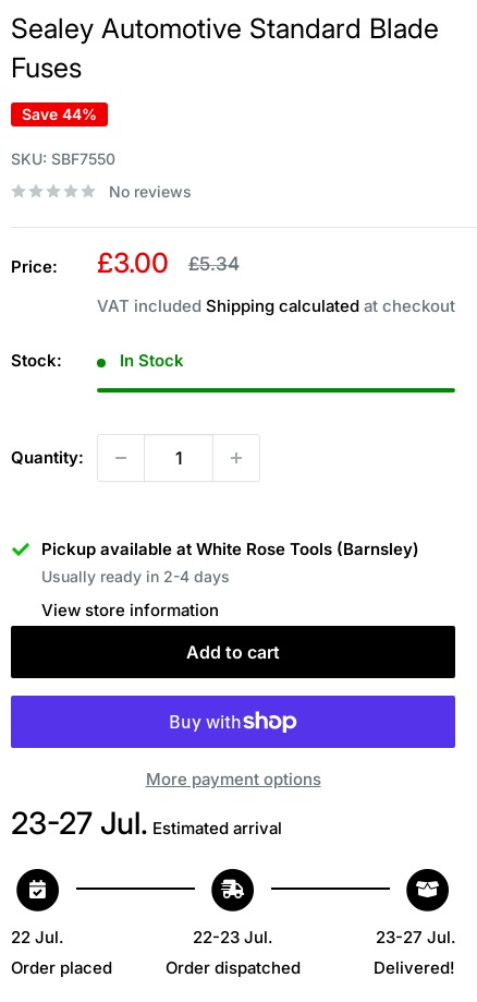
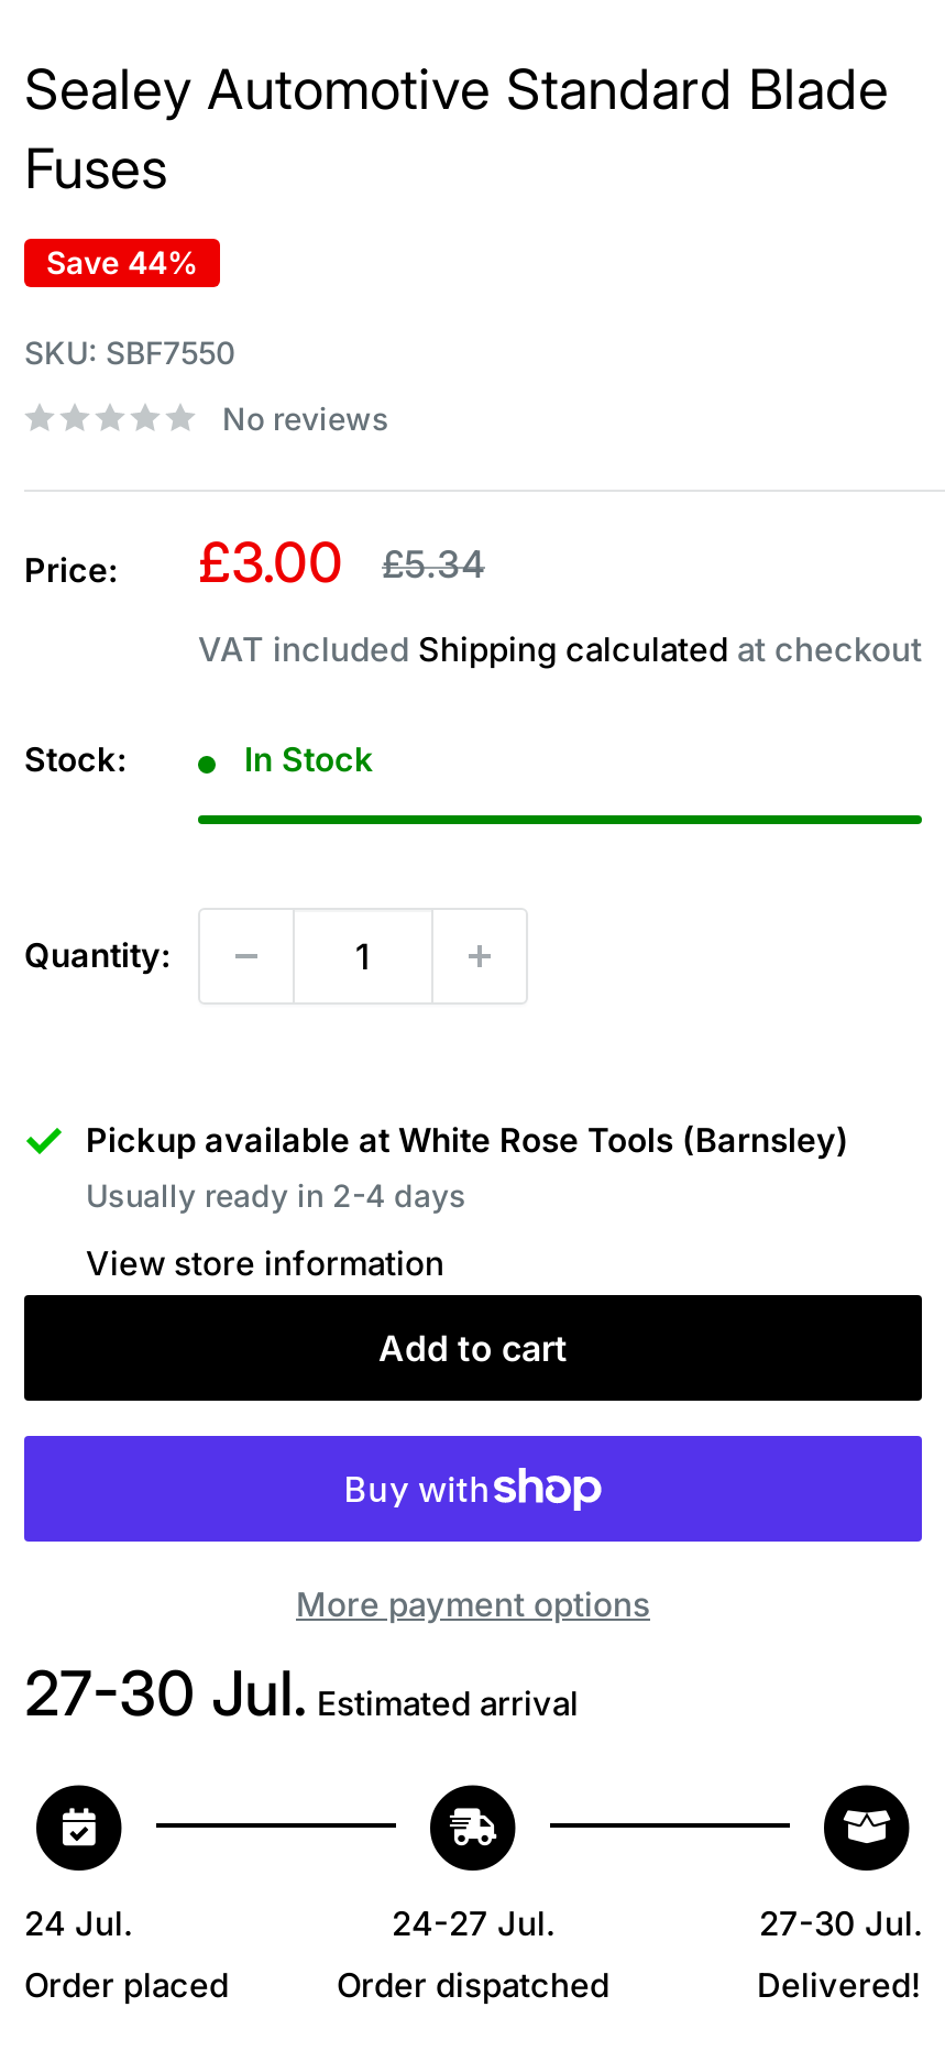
- 23-27 Jul. Estimated arrival
+ 27-30 Jul. Estimated arrival

- 22 Jul.
+ 24 Jul.

- 22-23 Jul.
+ 24-27 Jul.

- 23-27 Jul.
+ 27-30 Jul.
